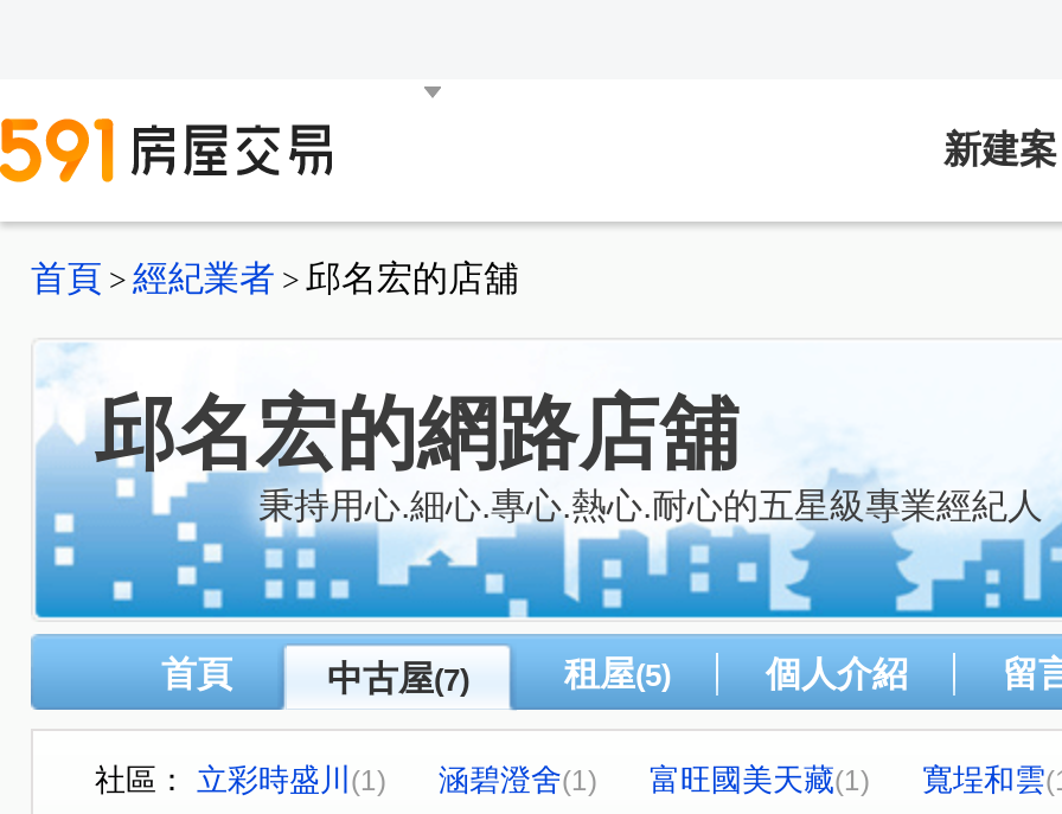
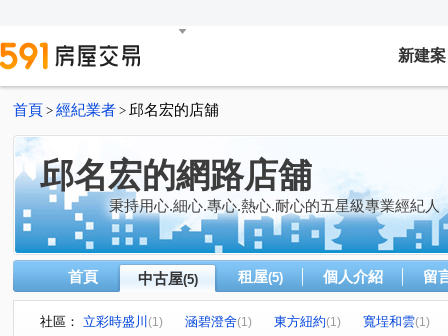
- 中古屋(7)
+ 中古屋(5)

- 富旺國美天藏(1)
+ 東方紐約(1)
